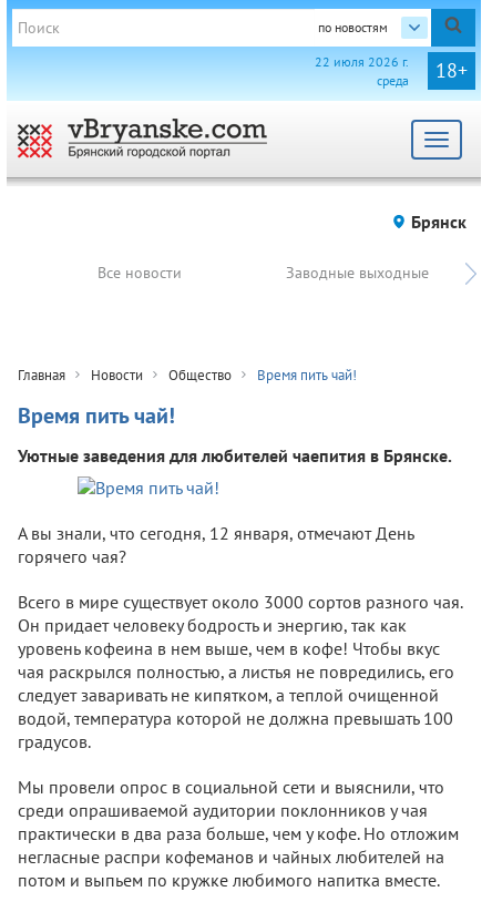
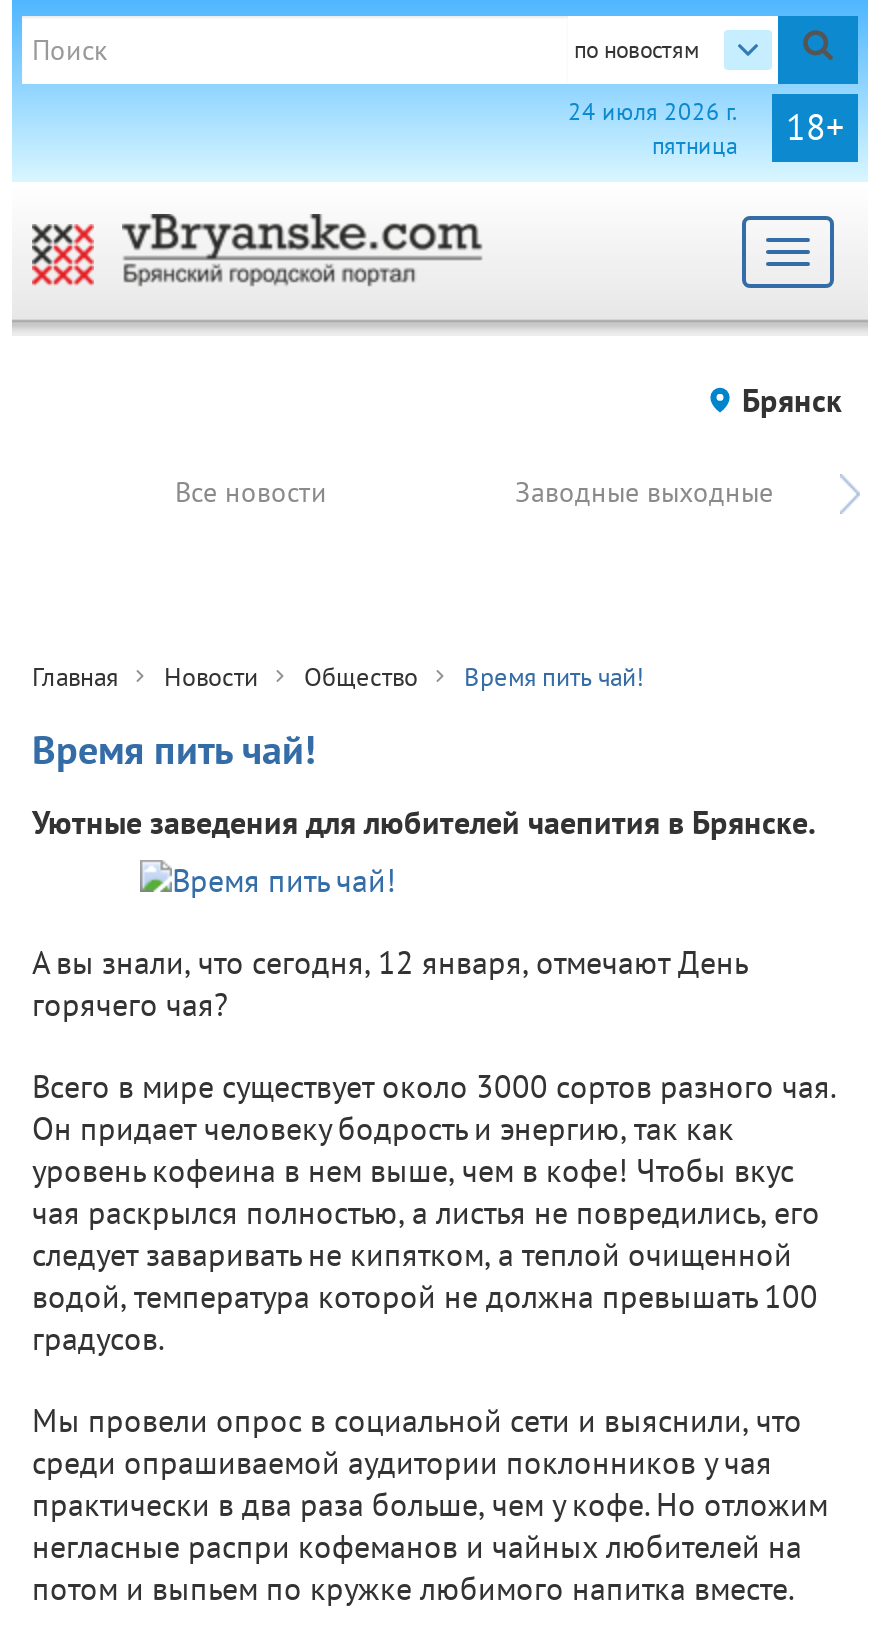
- 22 июля 2026 г.
- среда
+ 24 июля 2026 г.
+ пятница
